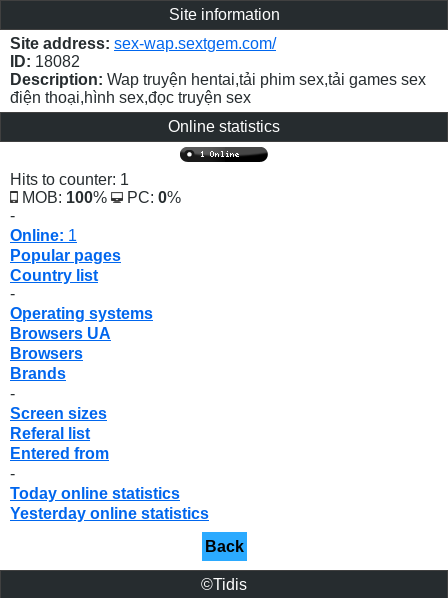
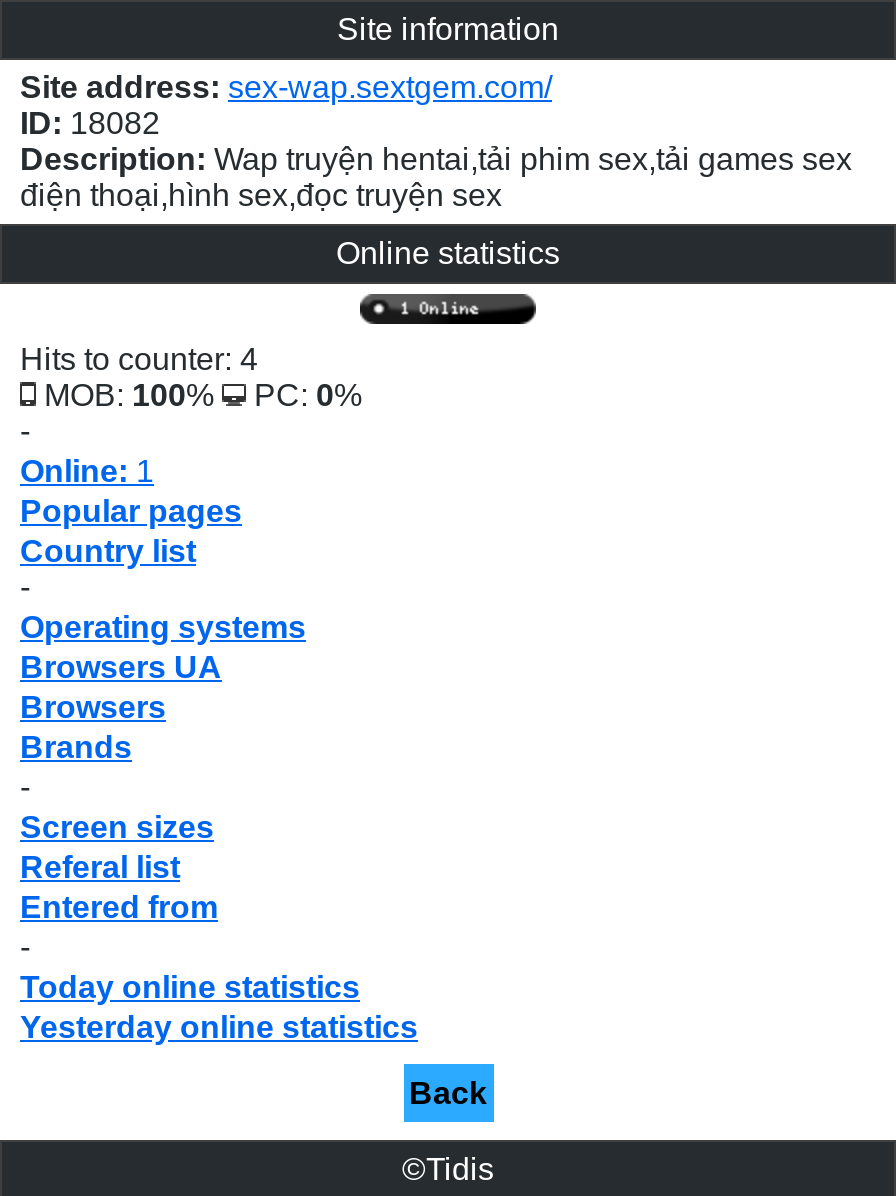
- Hits to counter: 1
+ Hits to counter: 4
